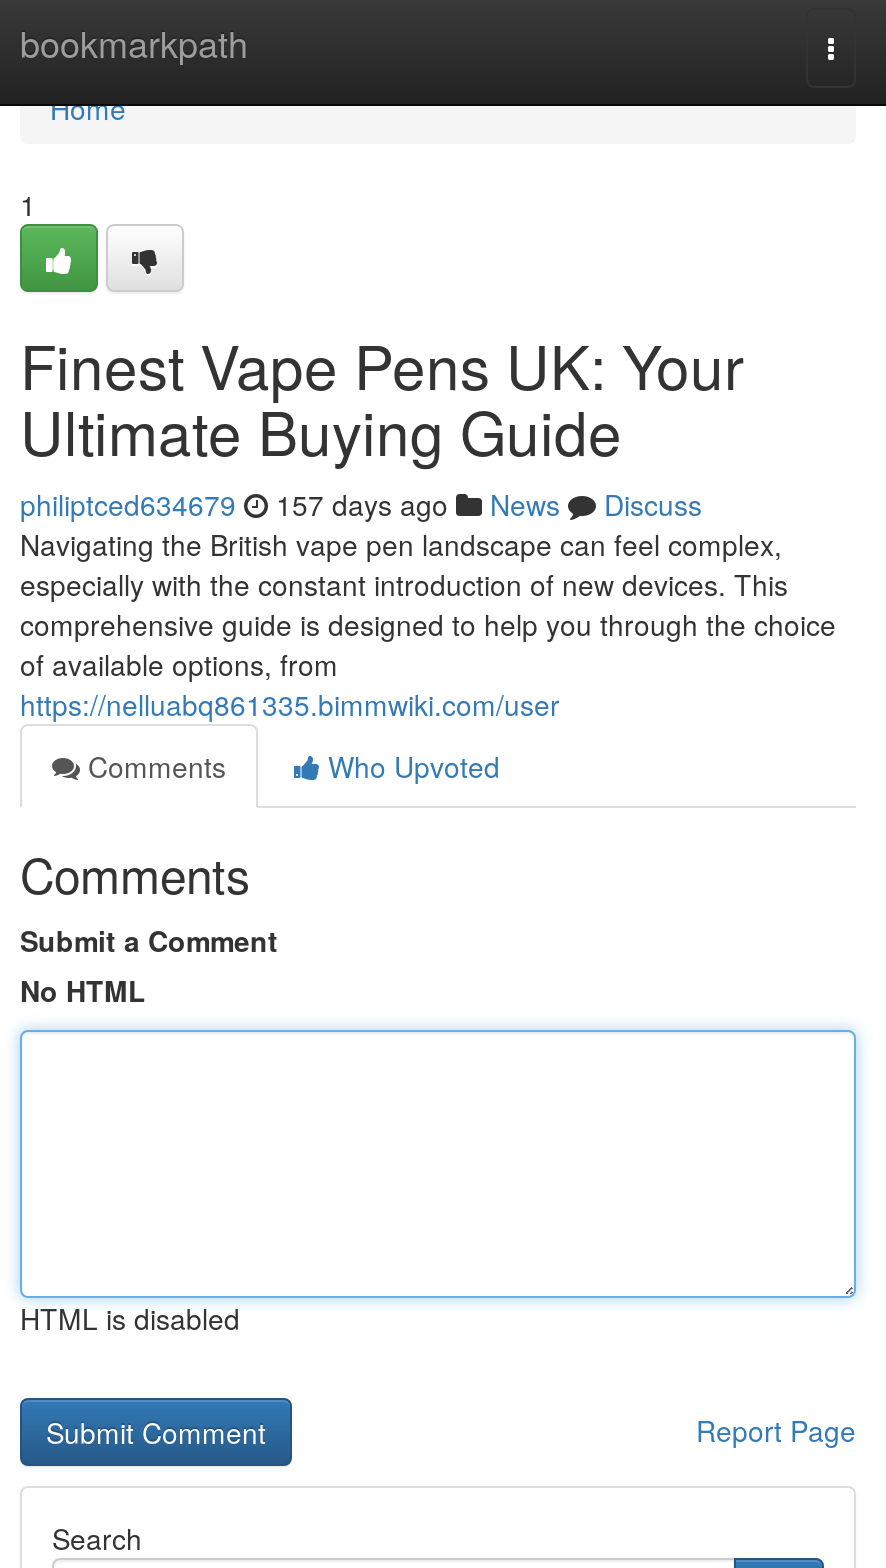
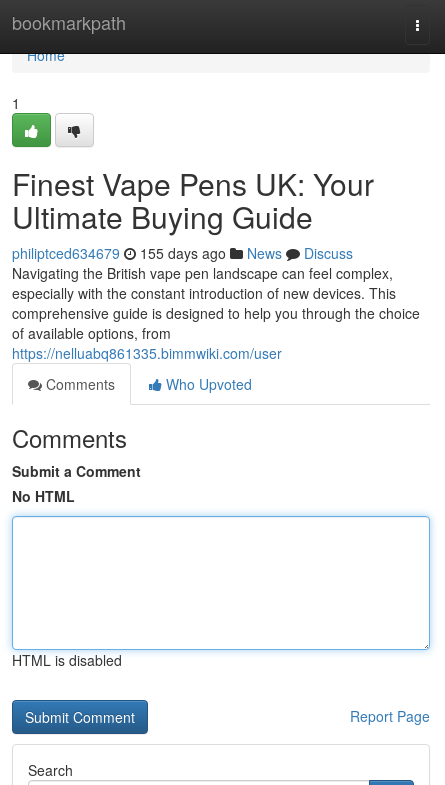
- philiptced634679 157 days ago News Discuss
+ philiptced634679 155 days ago News Discuss
